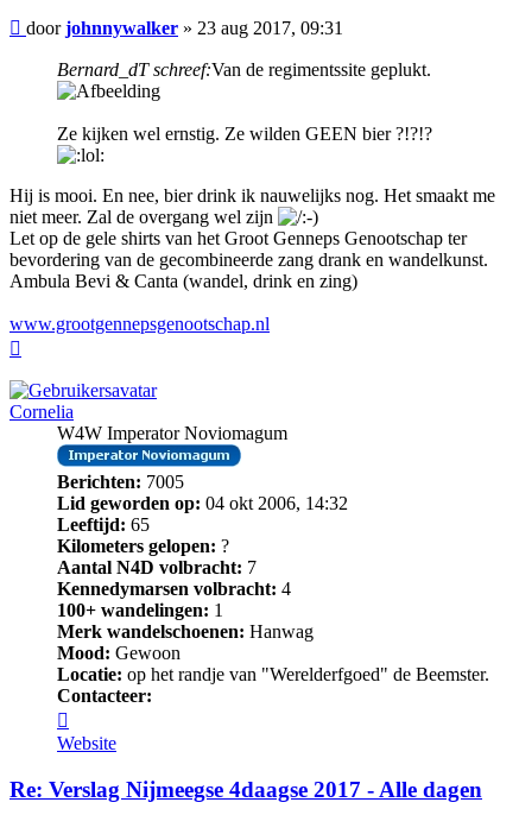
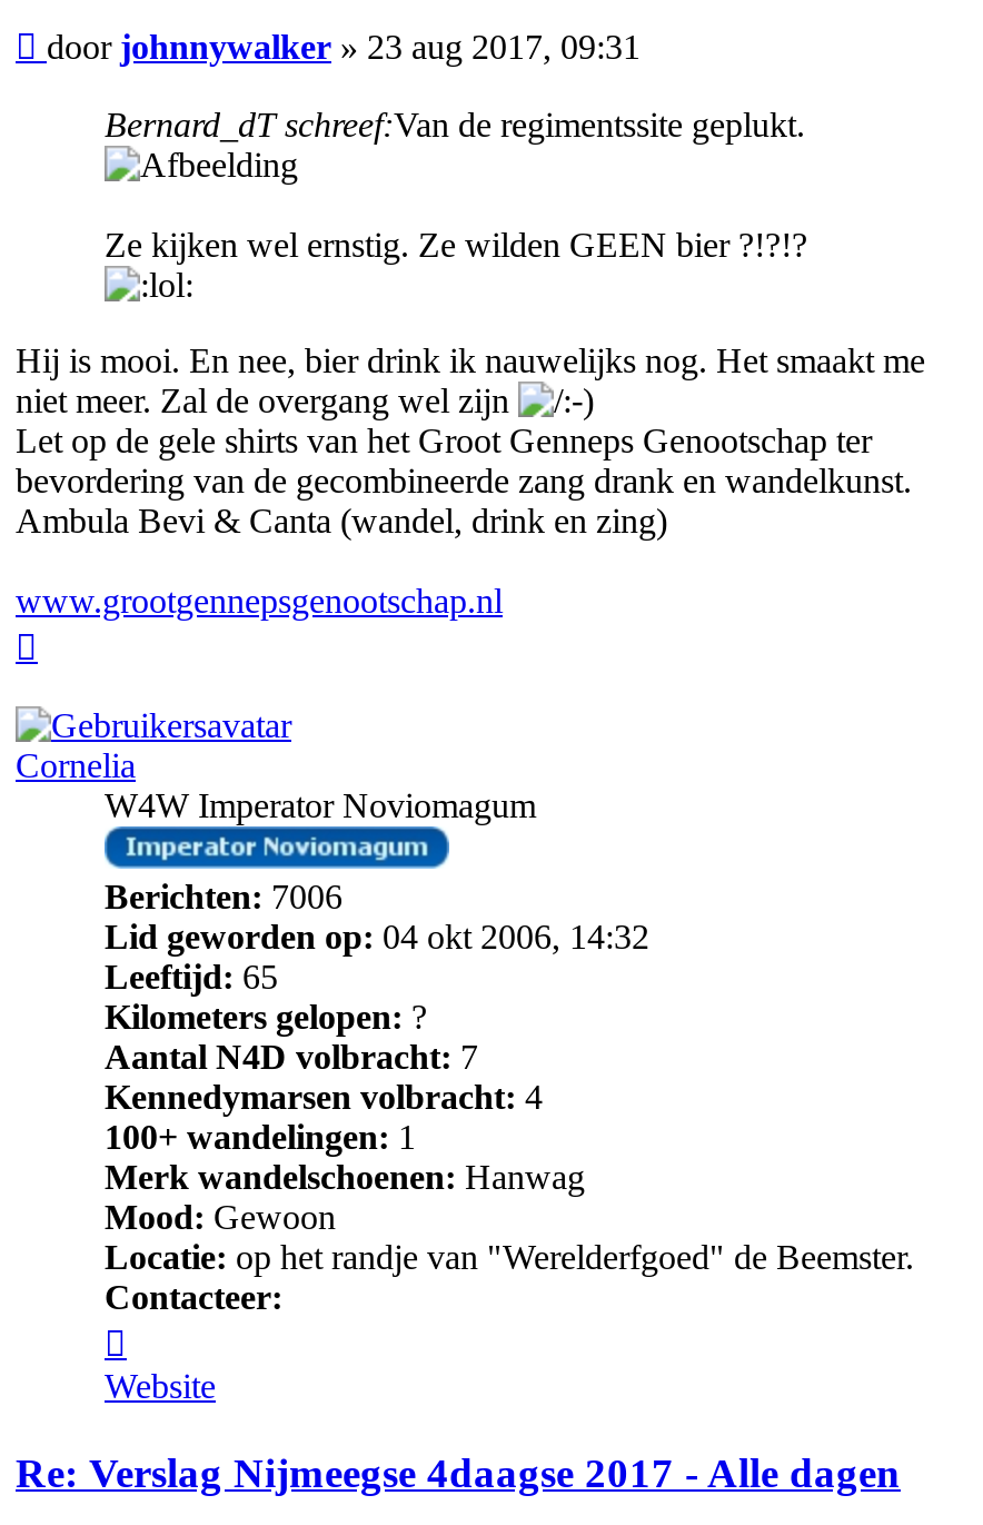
- Berichten: 7005
+ Berichten: 7006
